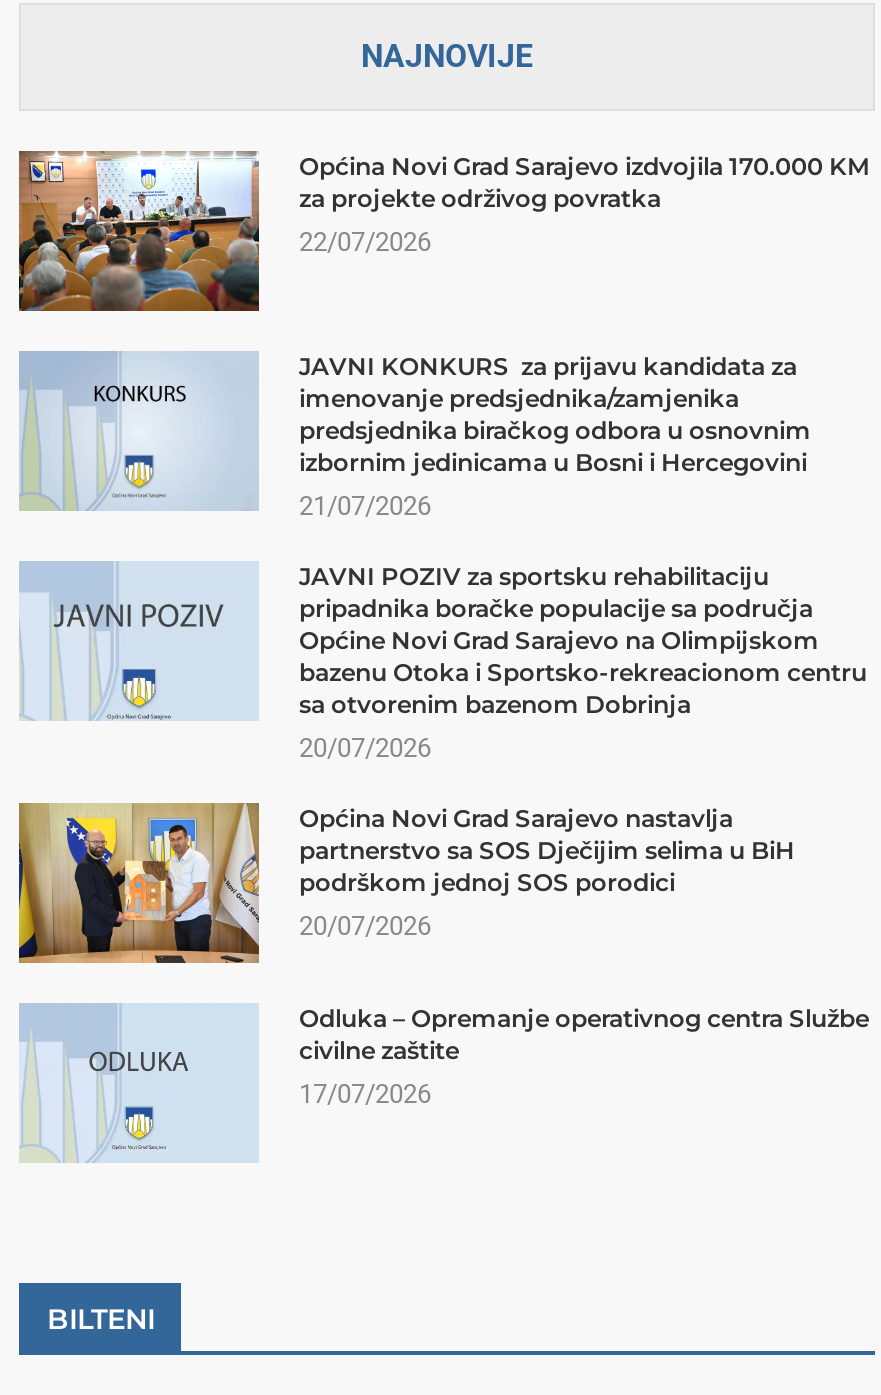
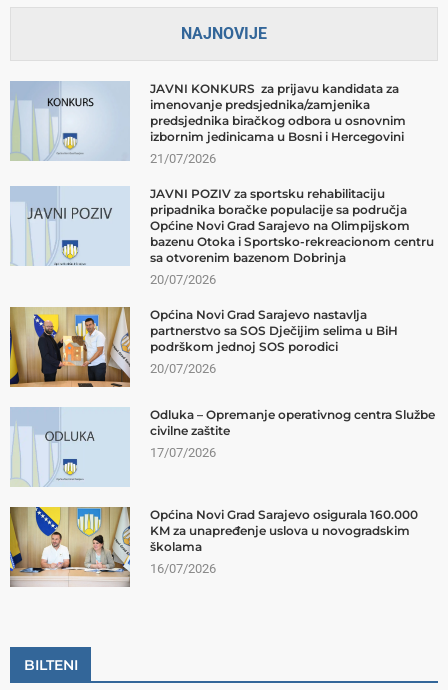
- [image]
- Općina Novi Grad Sarajevo izdvojila 170.000 KM
- za projekte održivog povratka
- 22/07/2026

moved up: [image] | JAVNI KONKURS za prijavu kandidata za | imenovanje predsjednika/zamjenika | ... | civilne zaštite | 17/07/2026

+ [image]
+ Općina Novi Grad Sarajevo osigurala 160.000
+ KM za unapređenje uslova u novogradskim
+ školama
+ 16/07/2026
